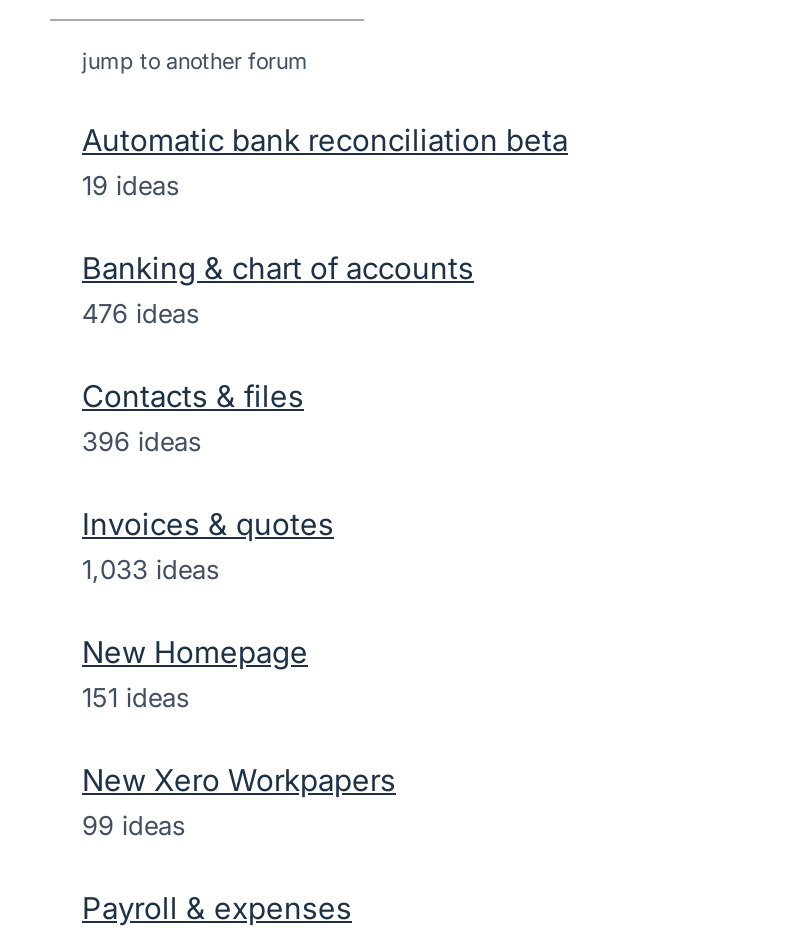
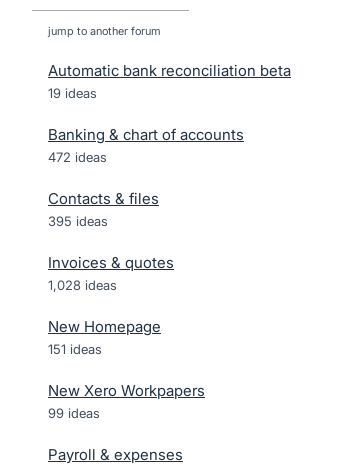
- 476 ideas
+ 472 ideas

- 396 ideas
+ 395 ideas

- 1,033 ideas
+ 1,028 ideas
